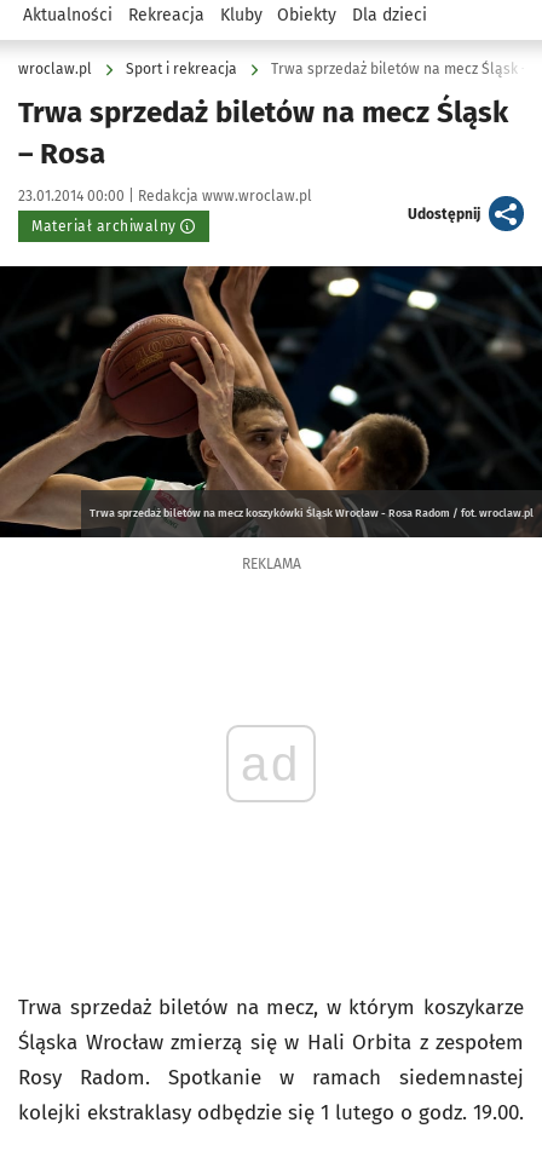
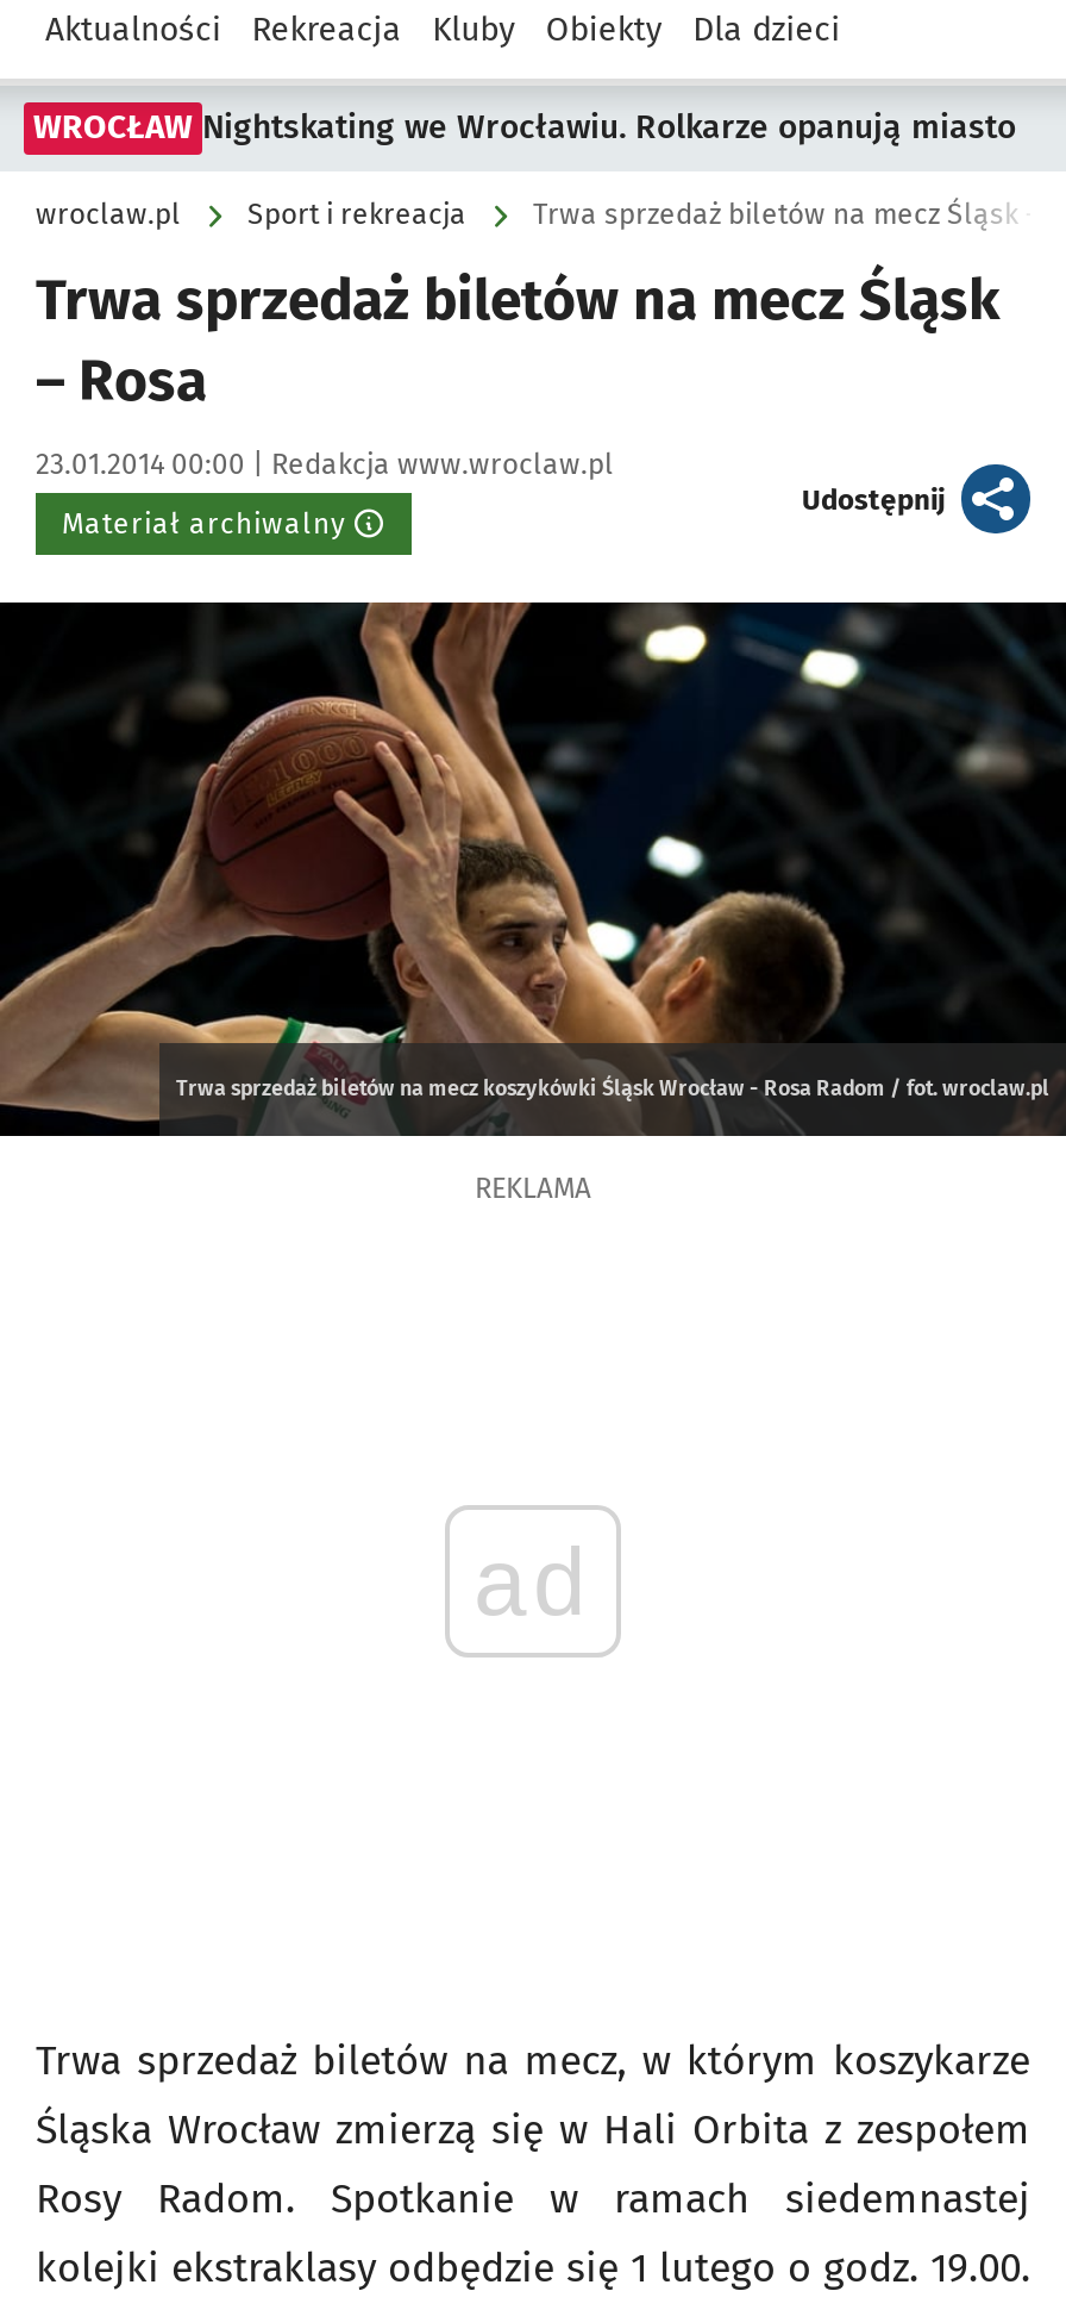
+ WROCŁAW Nightskating we Wrocławiu. Rolkarze opanują miasto
